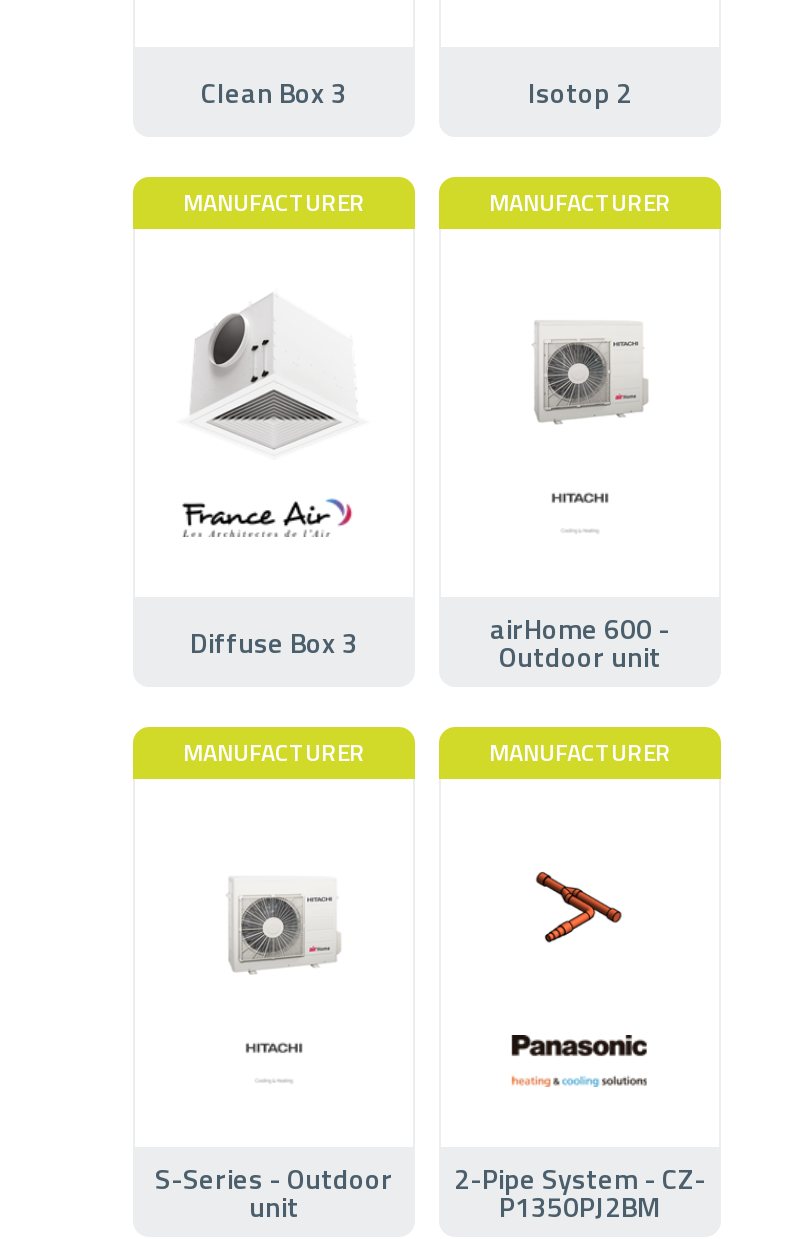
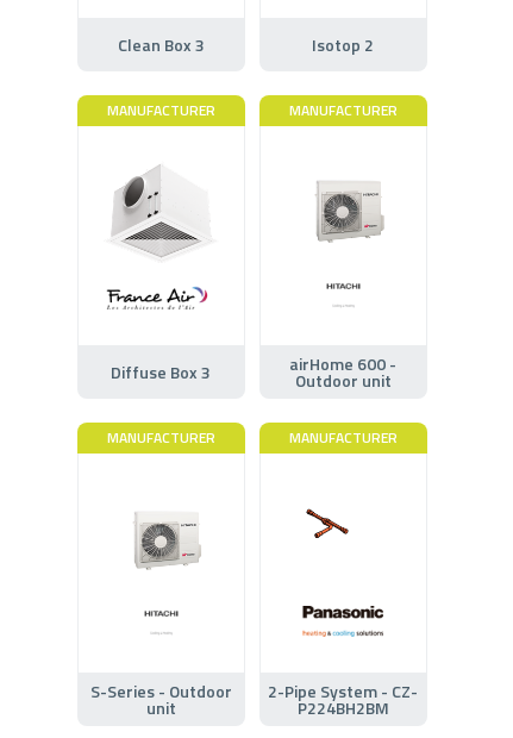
- [image]
+ [image]

- P1350PJ2BM
+ P224BH2BM
